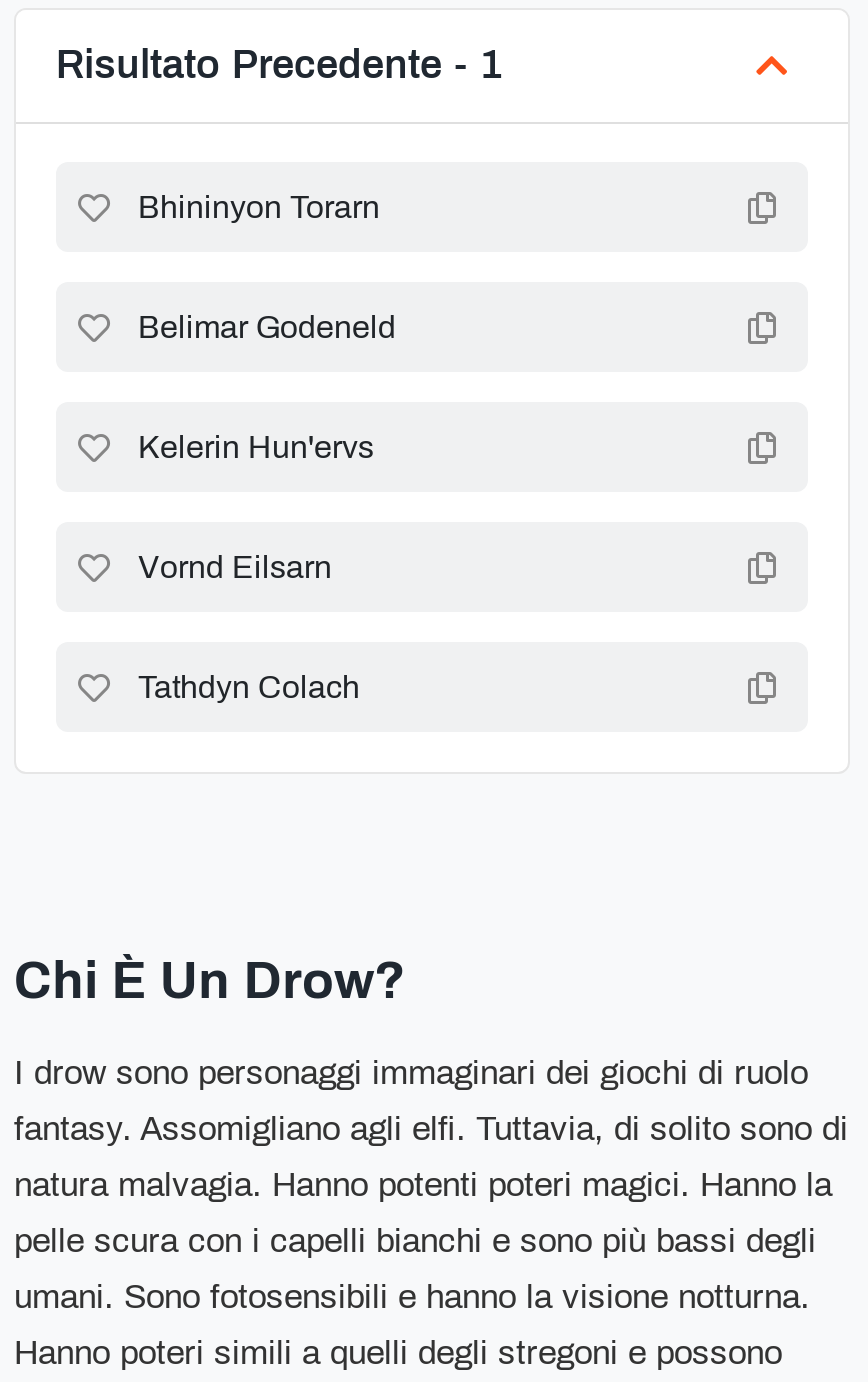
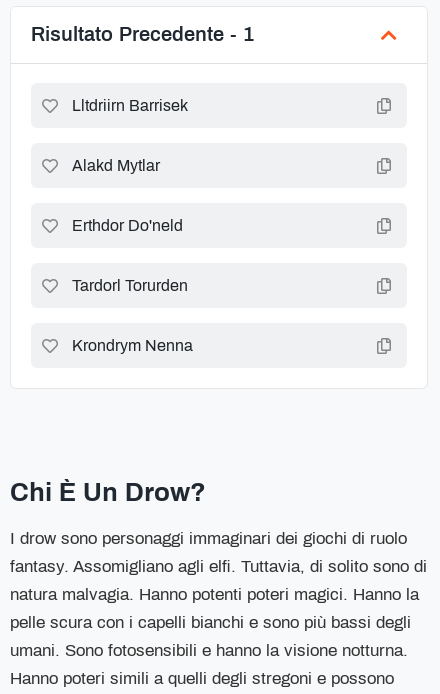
- Bhininyon Torarn
+ Lltdriirn Barrisek

- Belimar Godeneld
+ Alakd Mytlar

- Kelerin Hun'ervs
+ Erthdor Do'neld

- Vornd Eilsarn
+ Tardorl Torurden

- Tathdyn Colach
+ Krondrym Nenna
